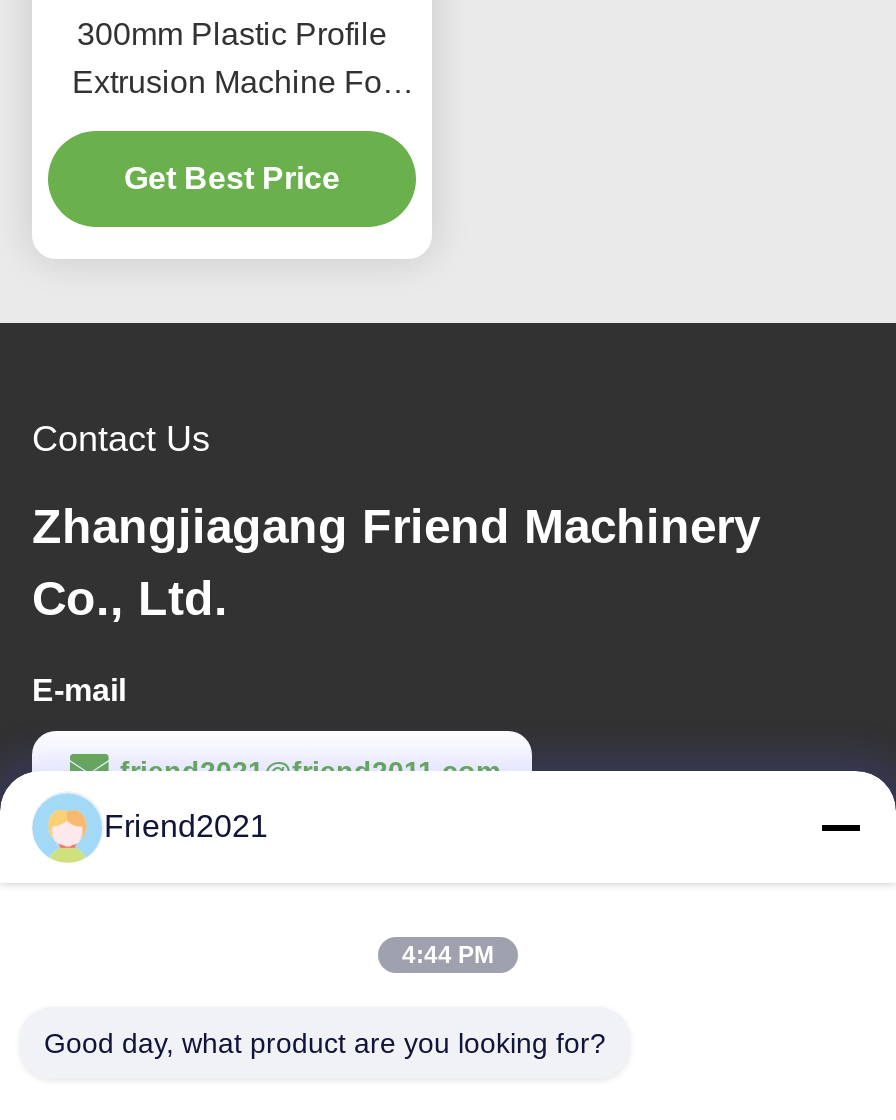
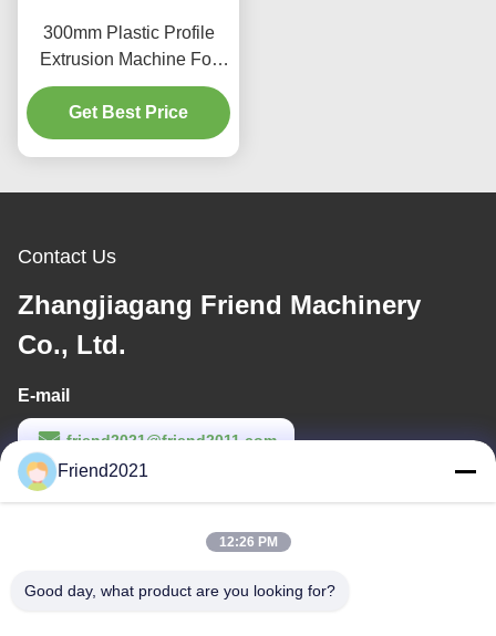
- 4:44 PM
+ 12:26 PM
